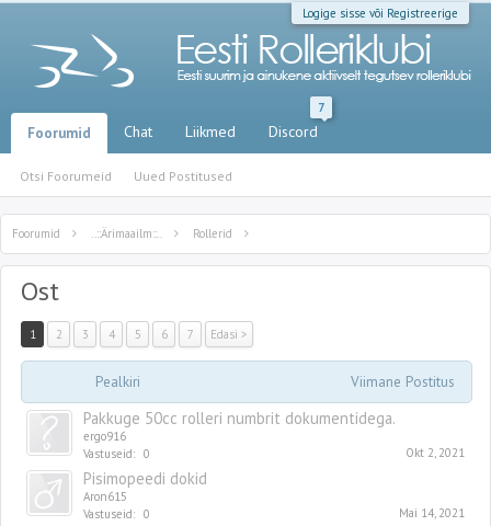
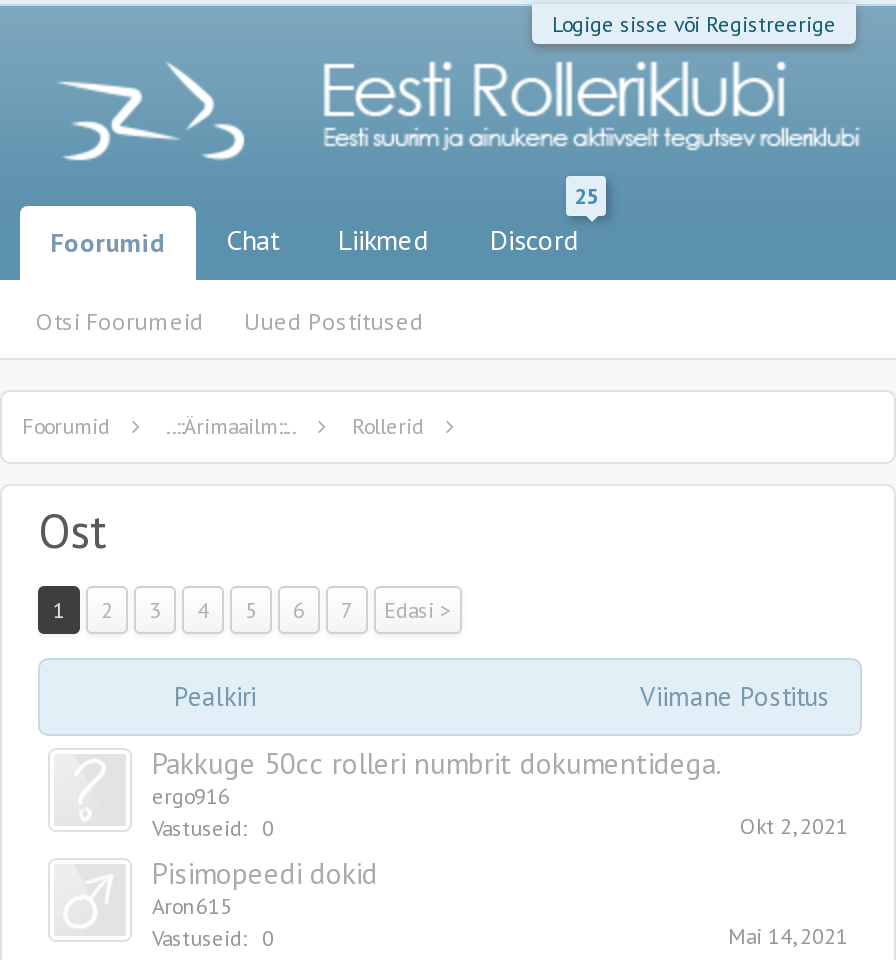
- 7
+ 25
